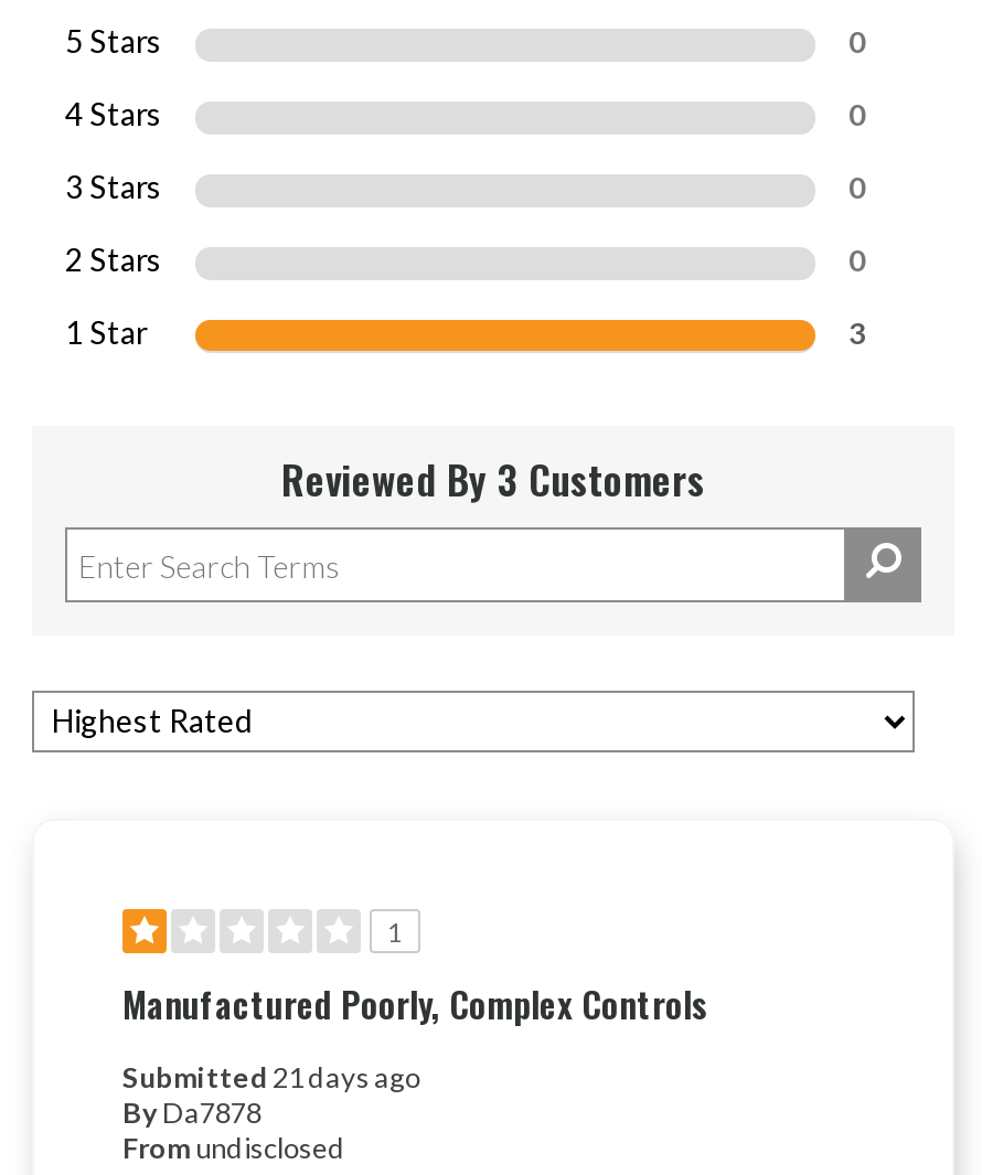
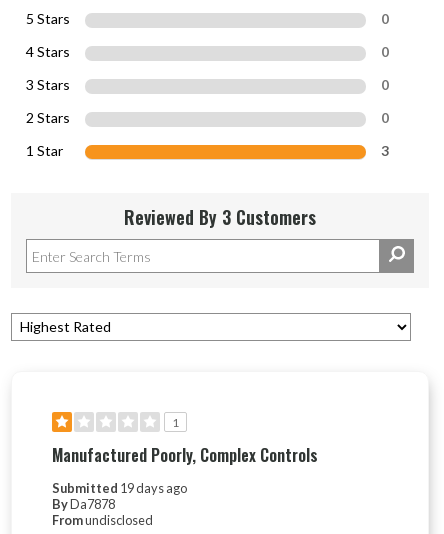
- Submitted 21 days ago
+ Submitted 19 days ago
